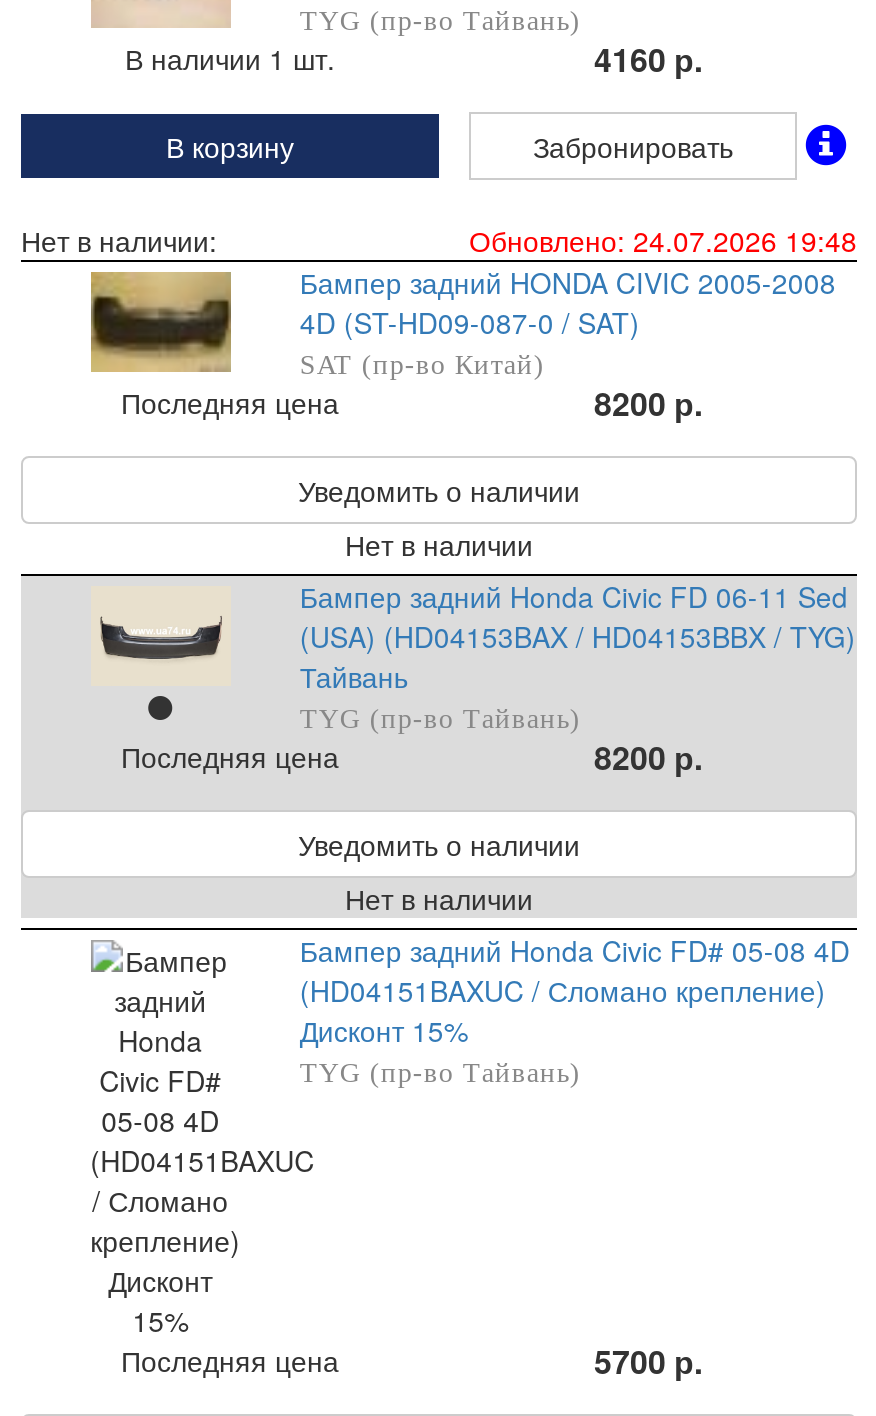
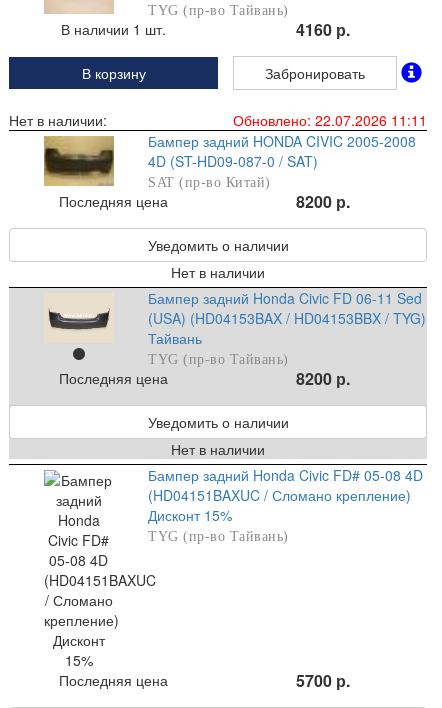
- Обновлено: 24.07.2026 19:48
+ Обновлено: 22.07.2026 11:11
